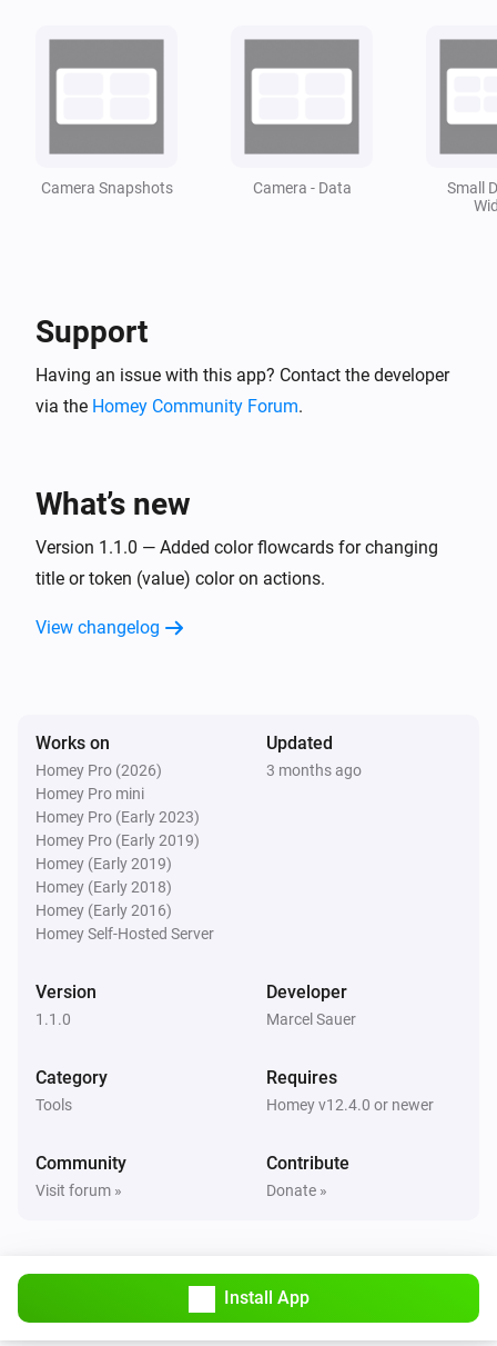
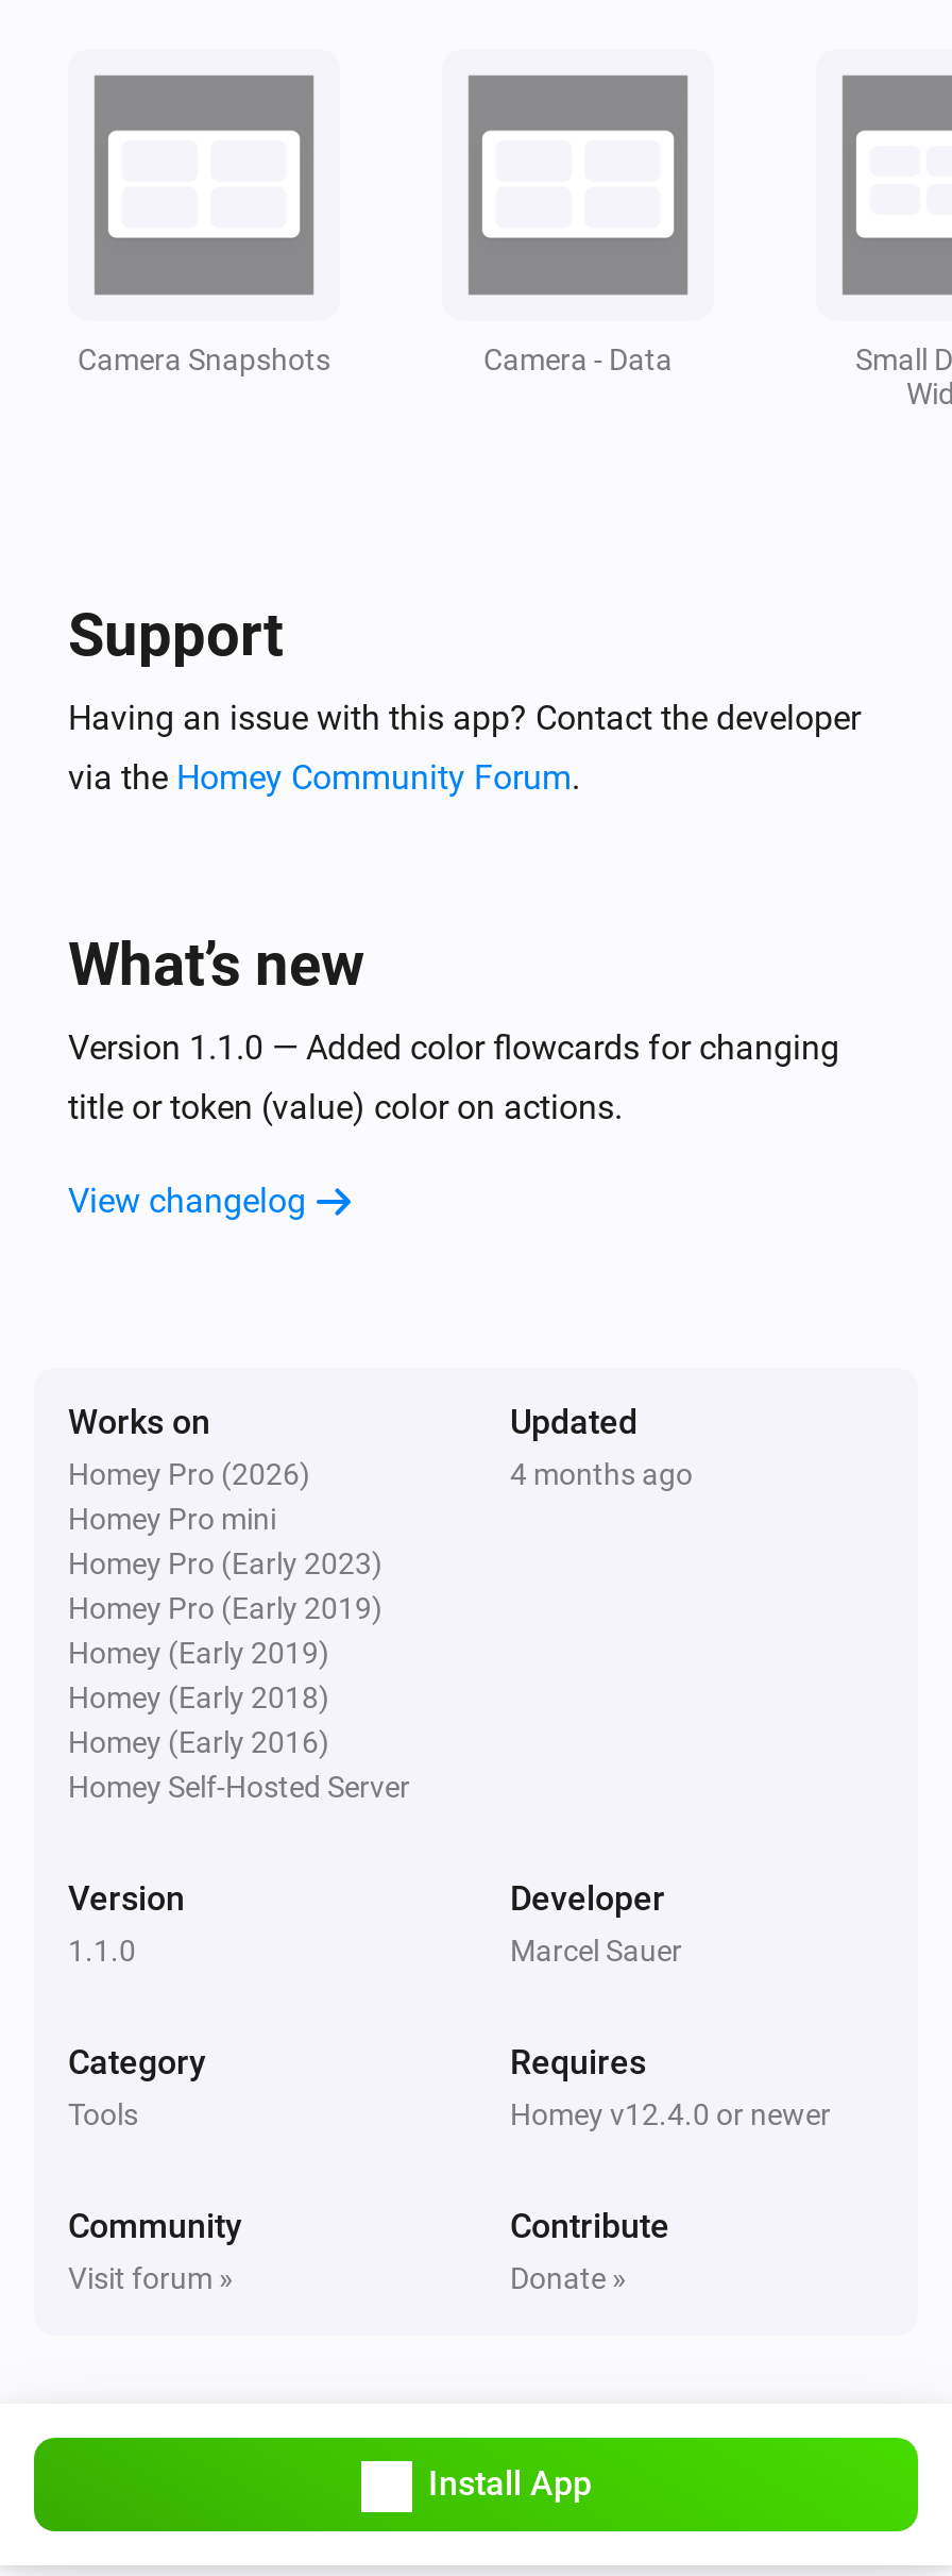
- 3 months ago
+ 4 months ago
